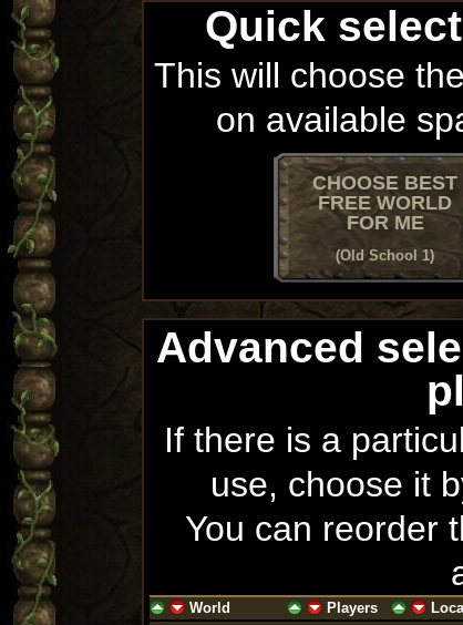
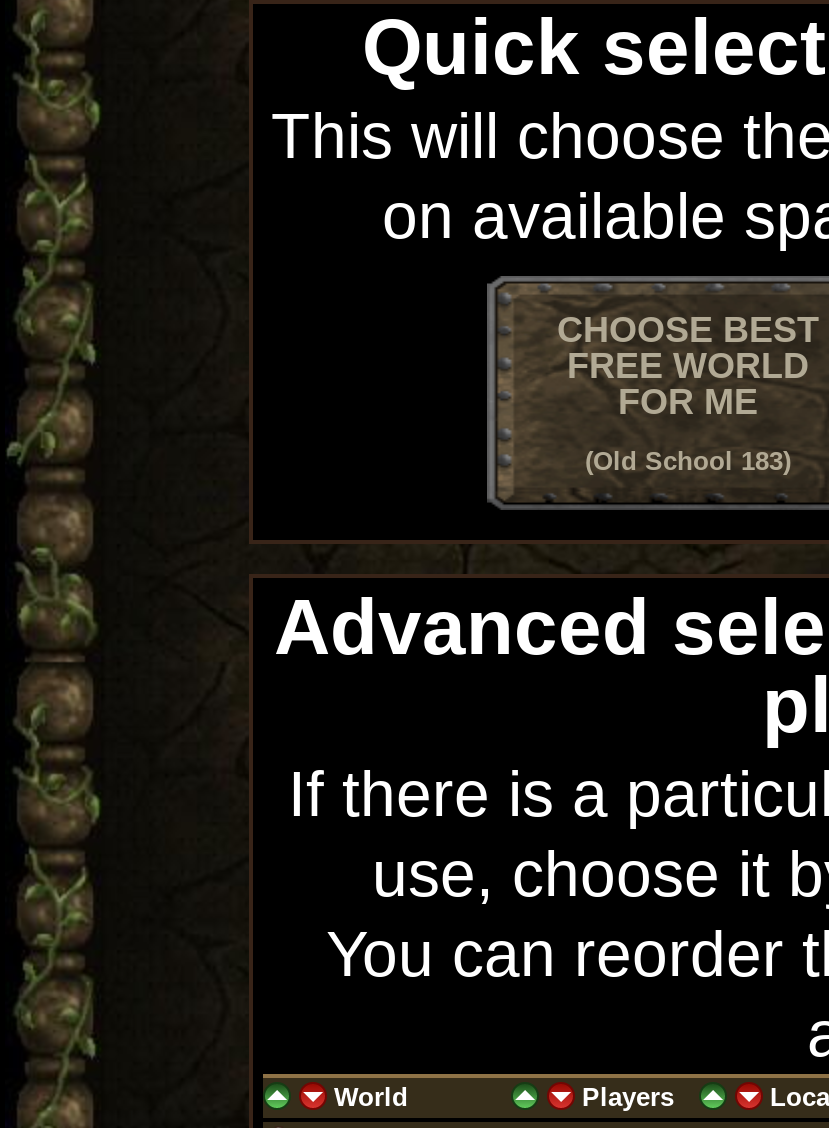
- (Old School 1)
+ (Old School 183)
